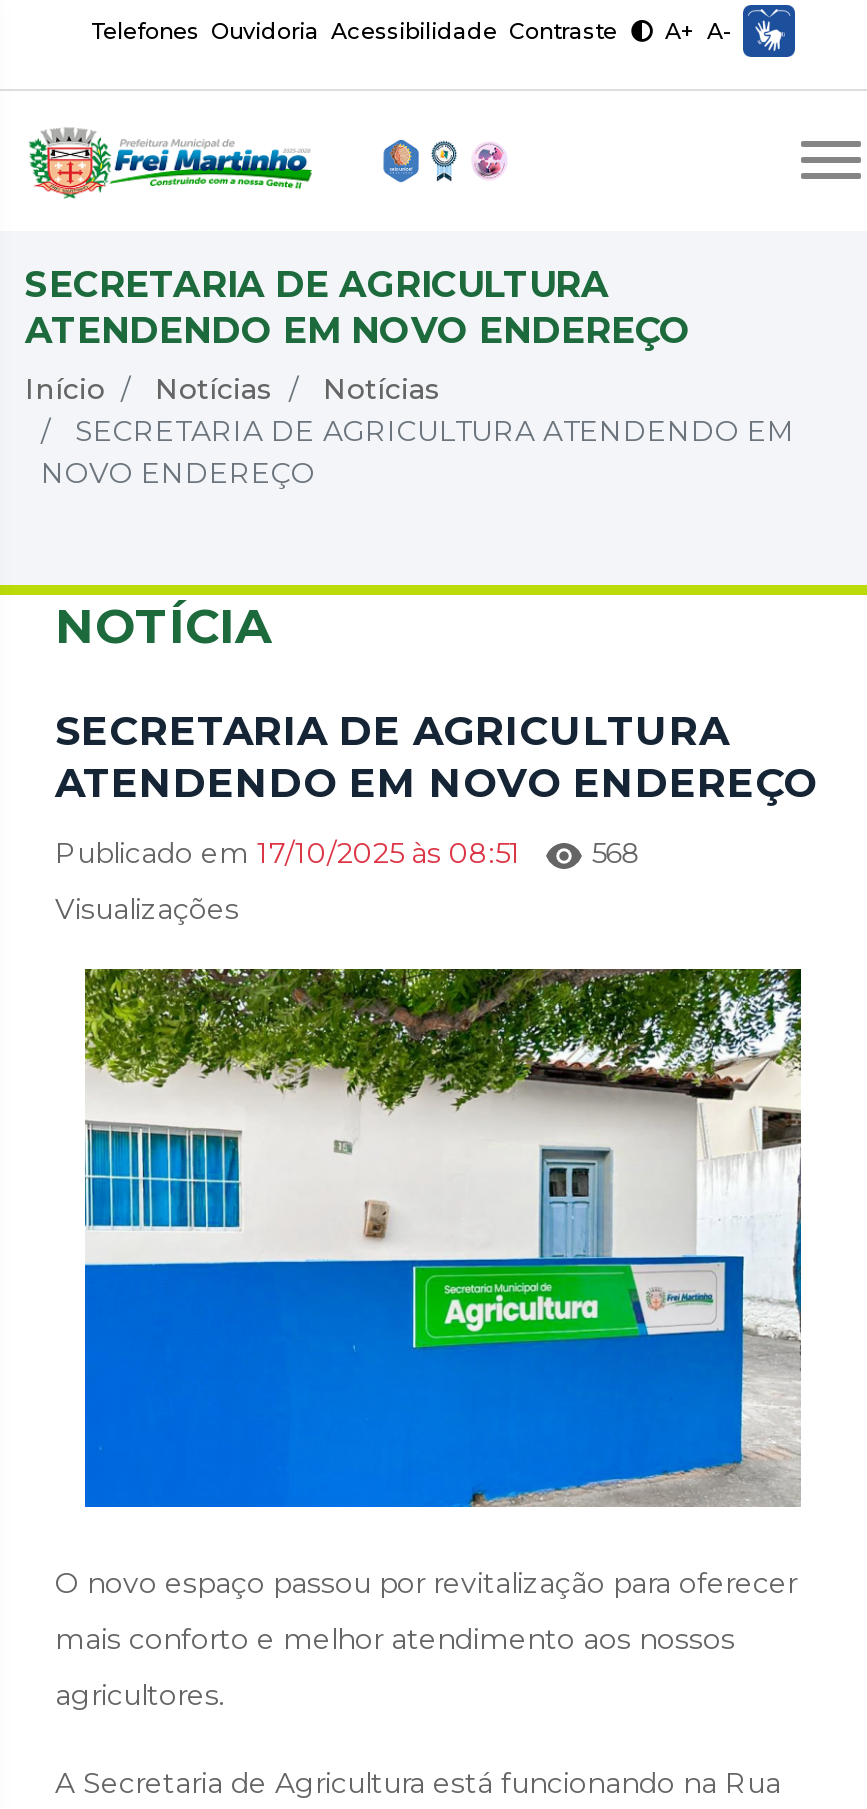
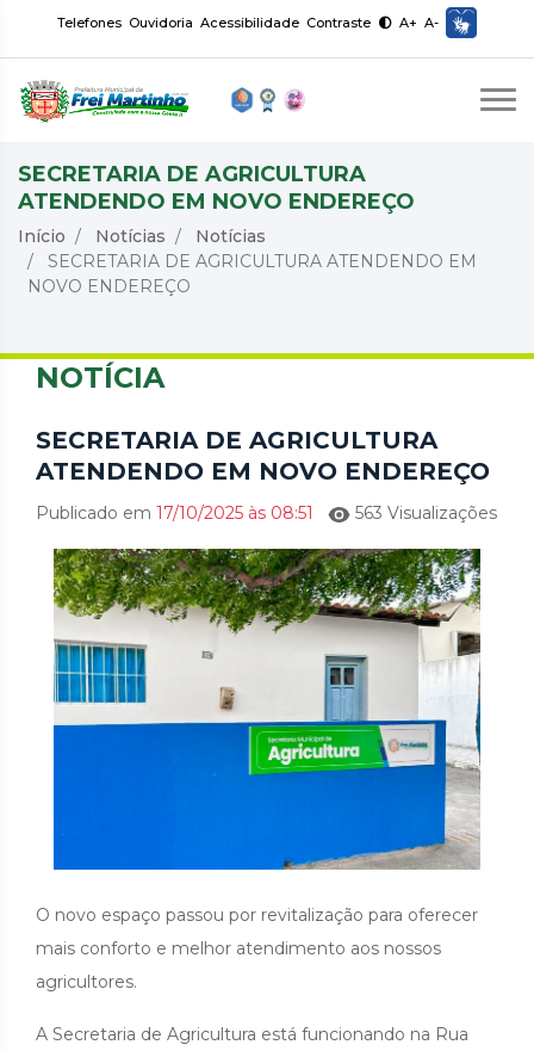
- 568
- Visualizações
+ 563 Visualizações
